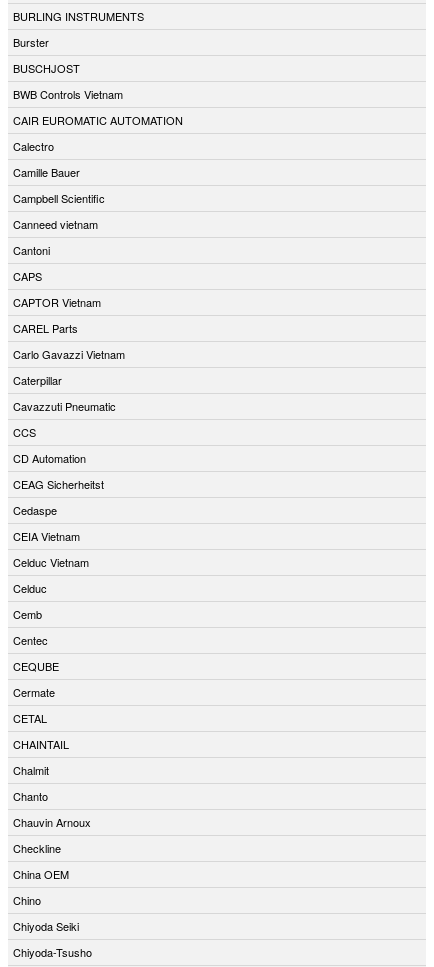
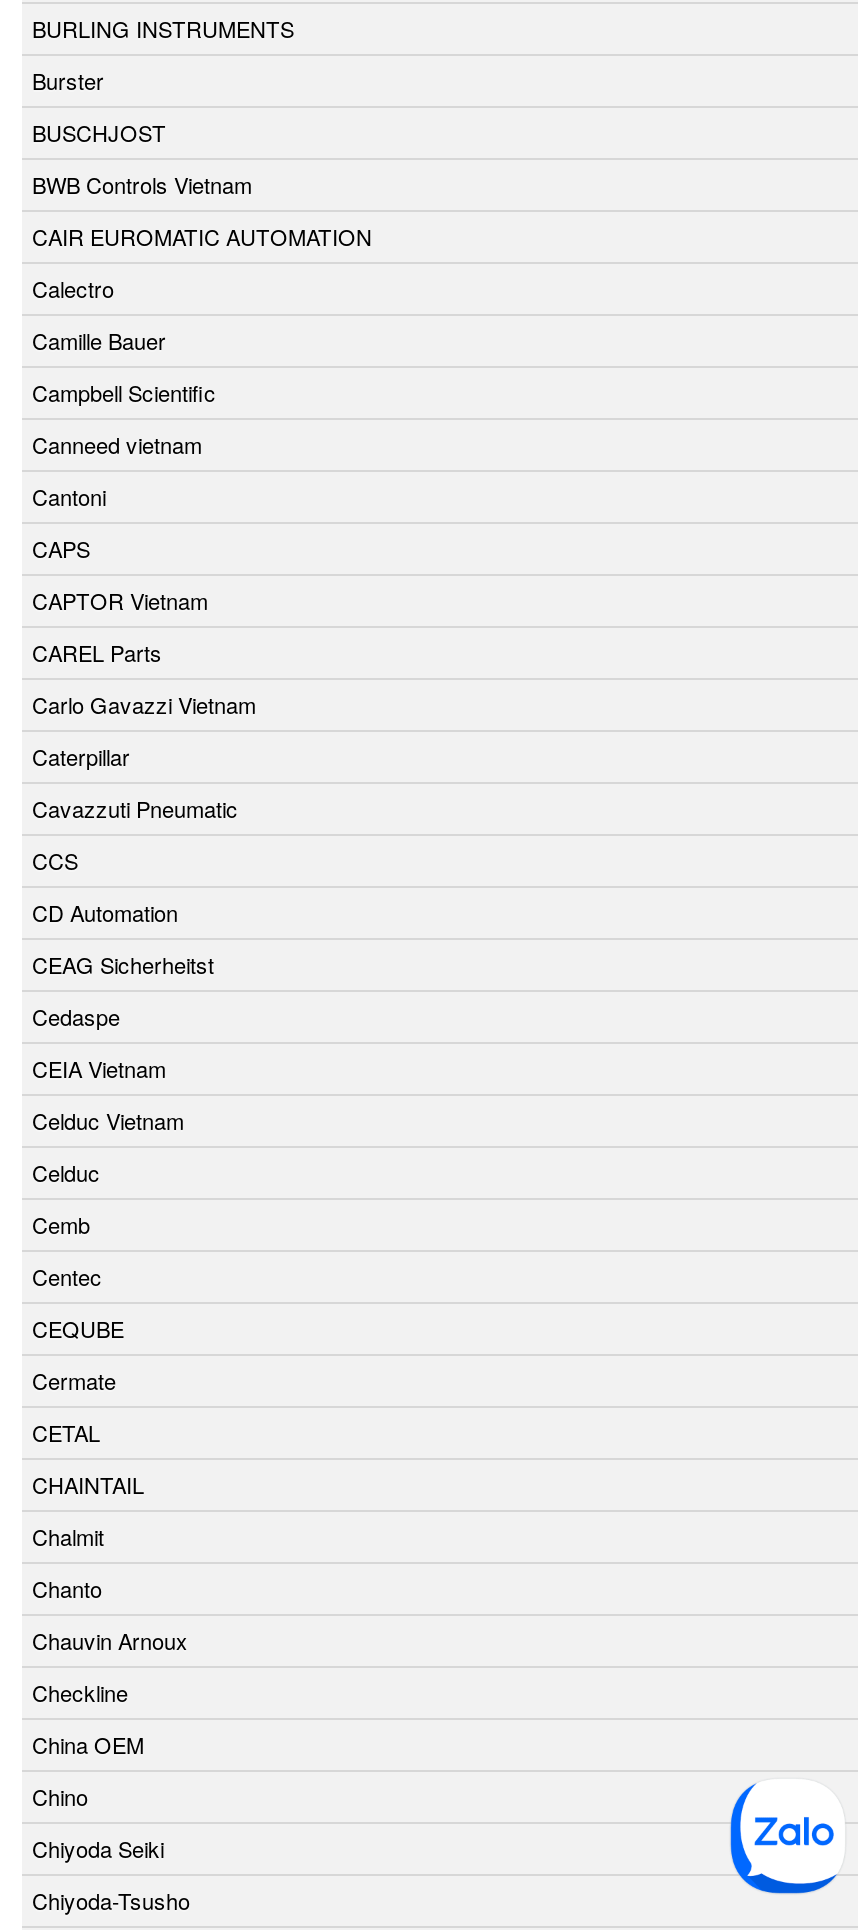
+ [image]
